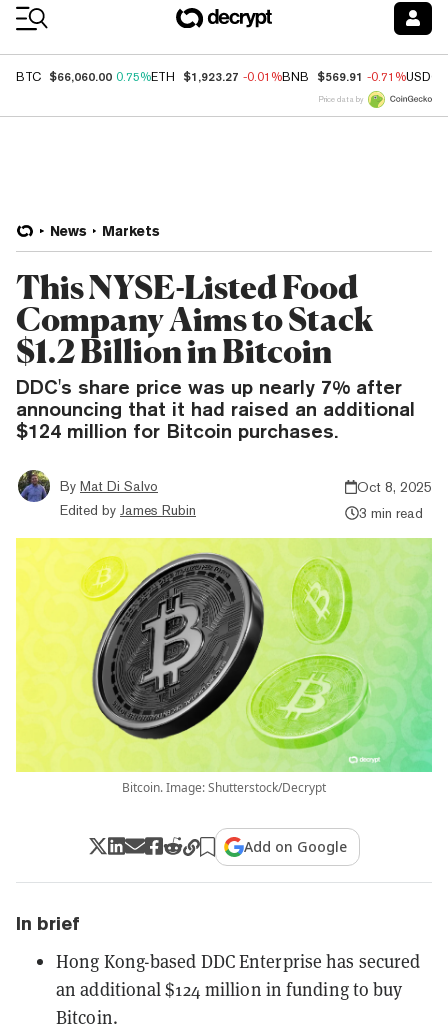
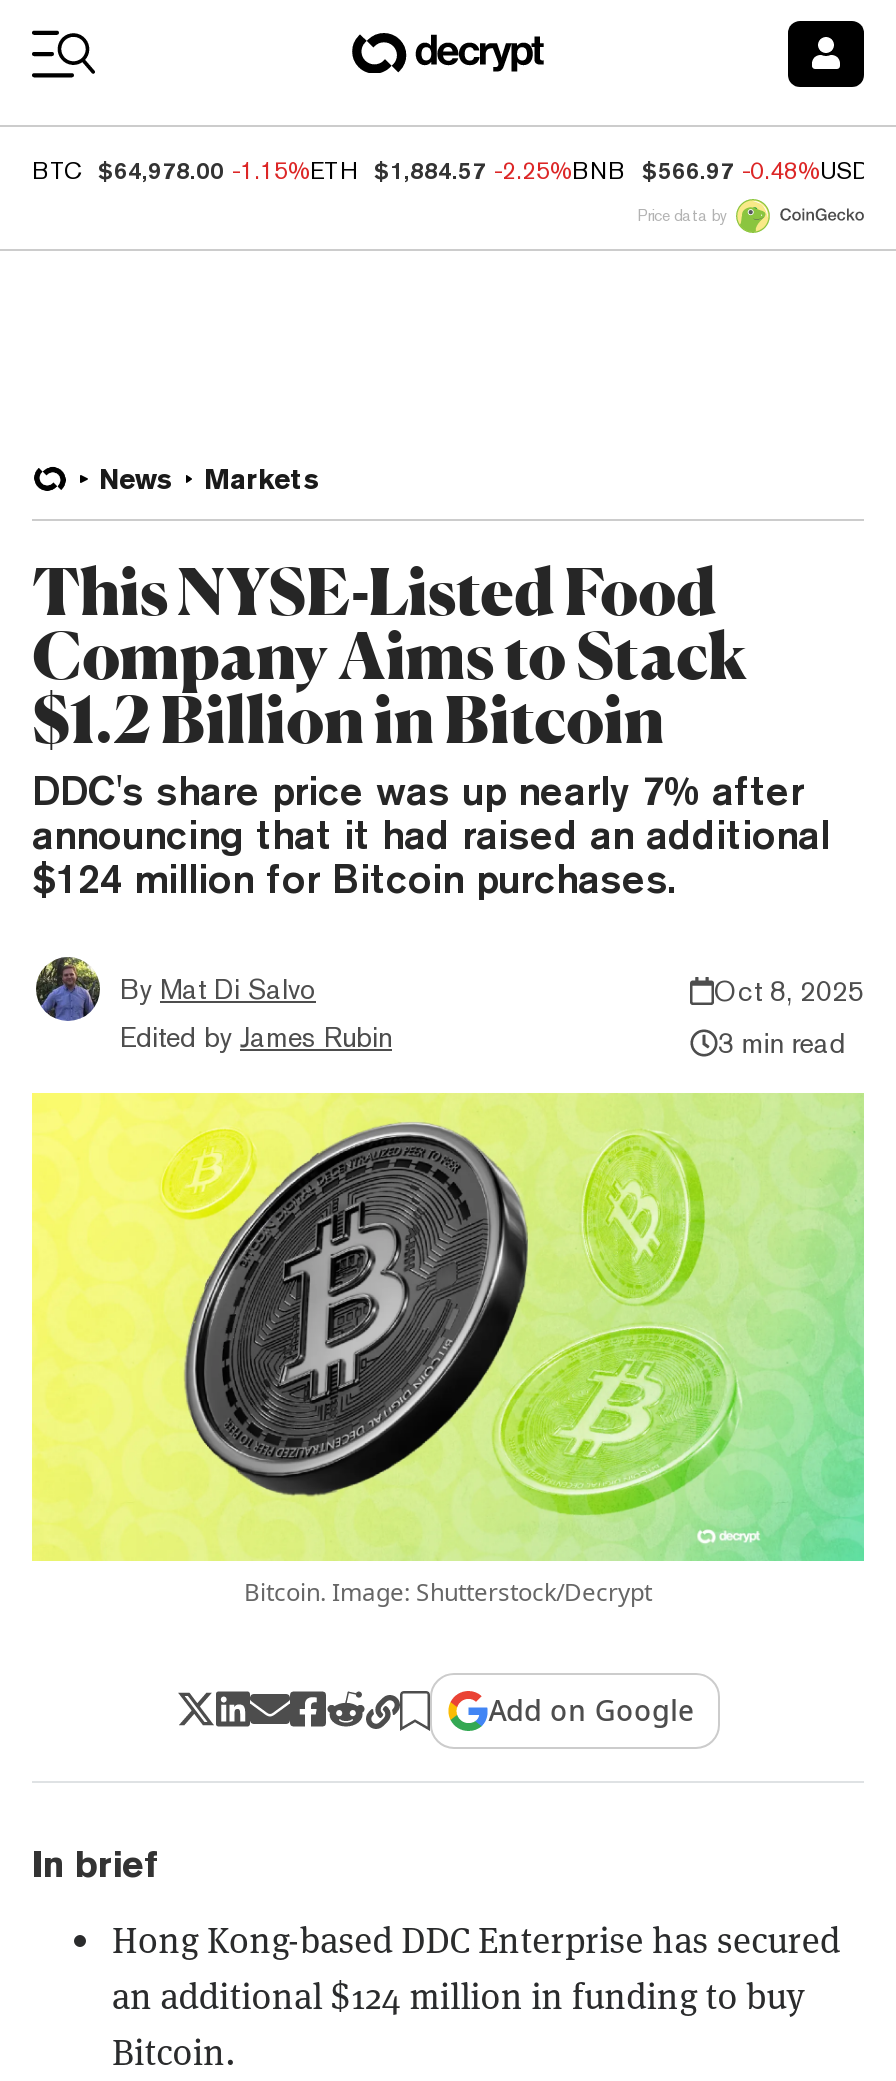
- BTC $66,060.00 0.75%ETH $1,923.27 -0.01%BNB $569.91 -0.71%USDC
+ BTC $64,978.00 -1.15%ETH $1,884.57 -2.25%BNB $566.97 -0.48%USDC
